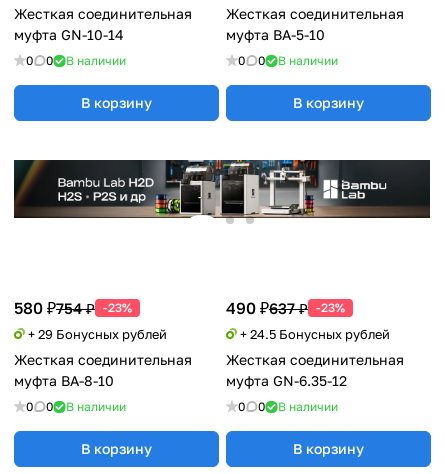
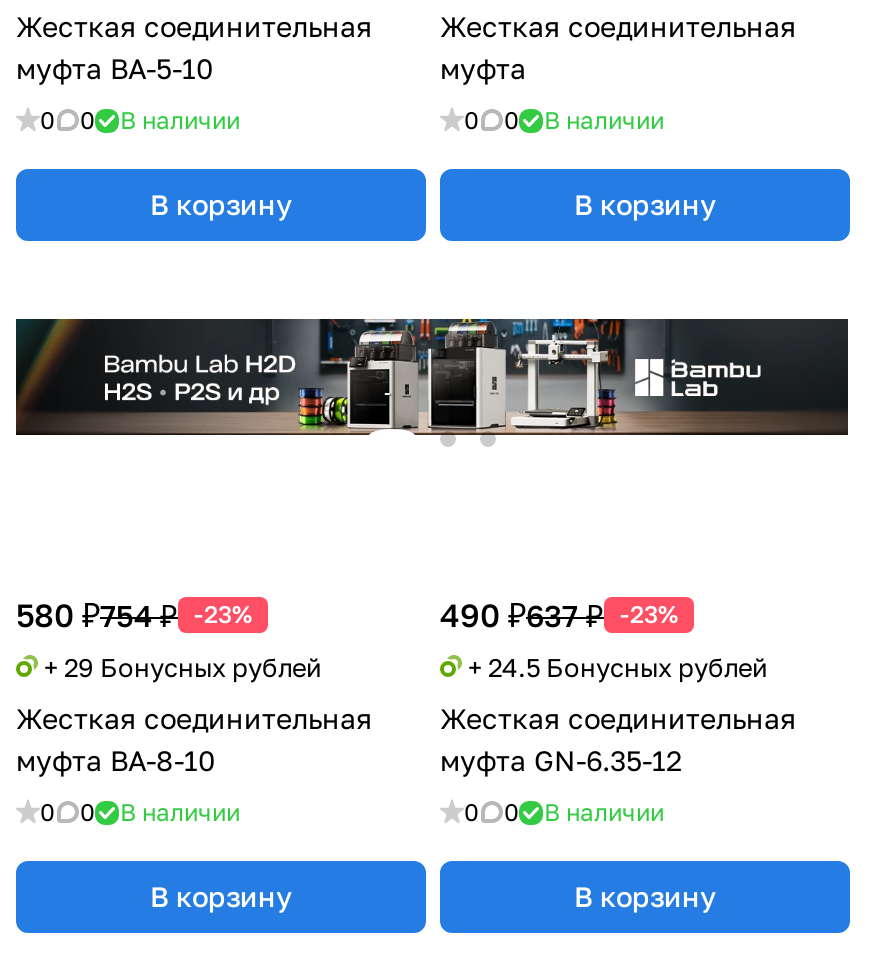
- муфта GN-10-14
+ муфта BA-5-10

- муфта BA-5-10
+ муфта
